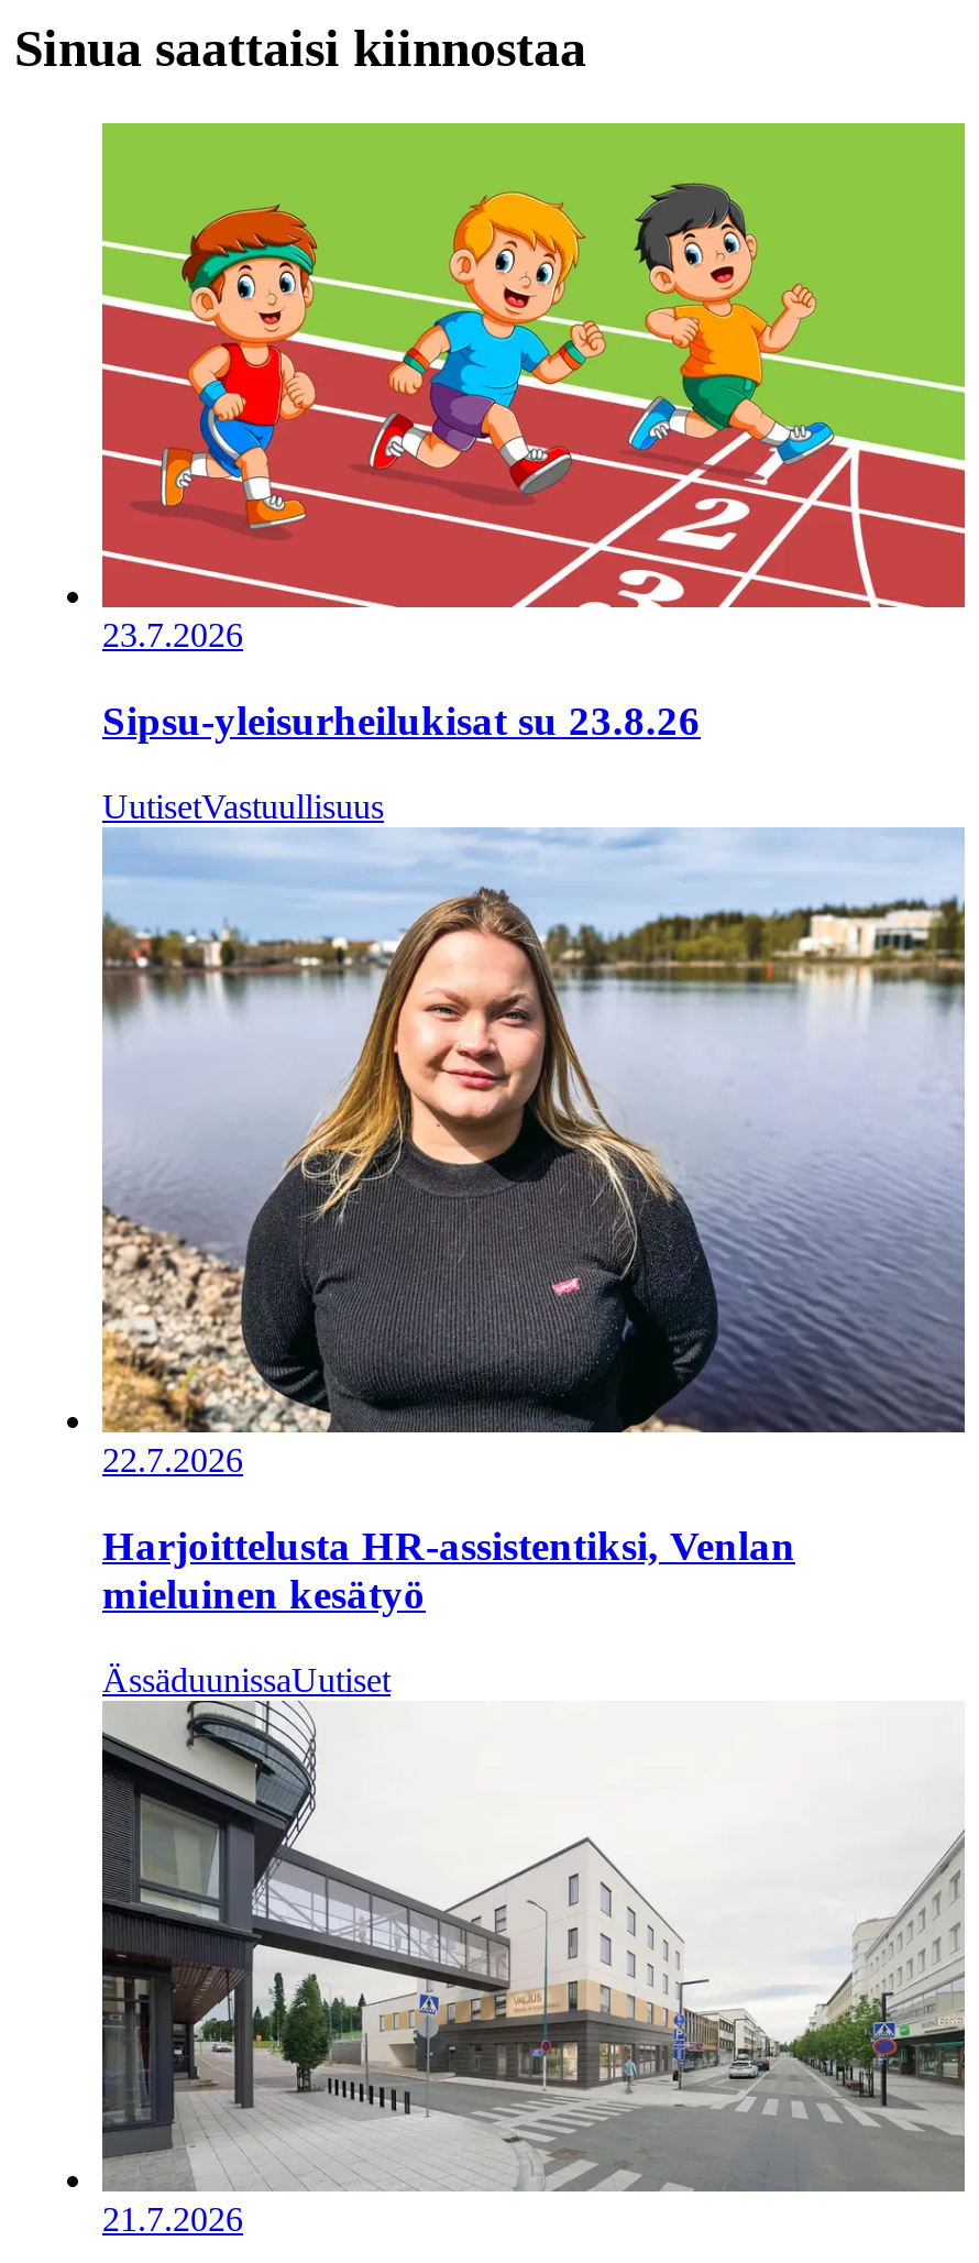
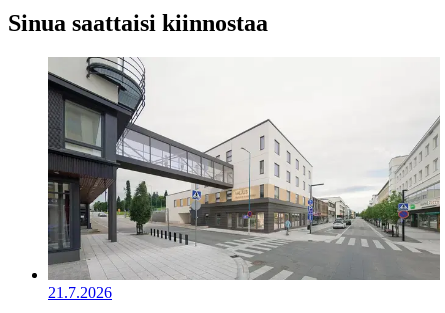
- [image]
- 23.7.2026
- Sipsu-yleisurheilukisat su 23.8.26
- UutisetVastuullisuus

- [image]
- 22.7.2026
- Harjoittelusta HR-assistentiksi, Venlan
- mieluinen kesätyö
- ÄssäduunissaUutiset
